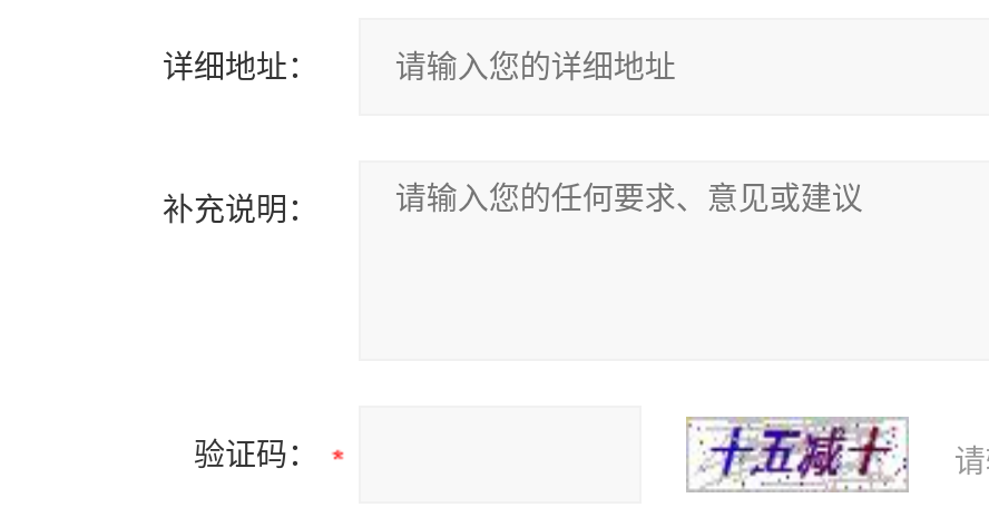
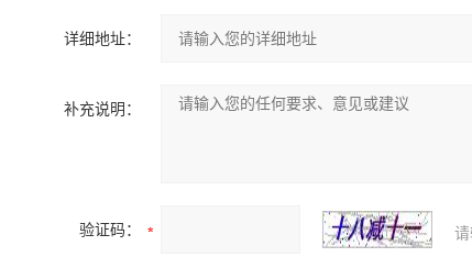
- [image]
+ [image]
